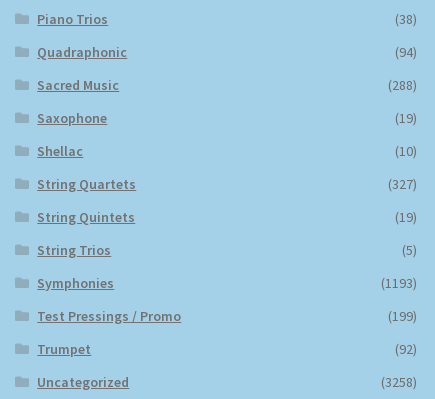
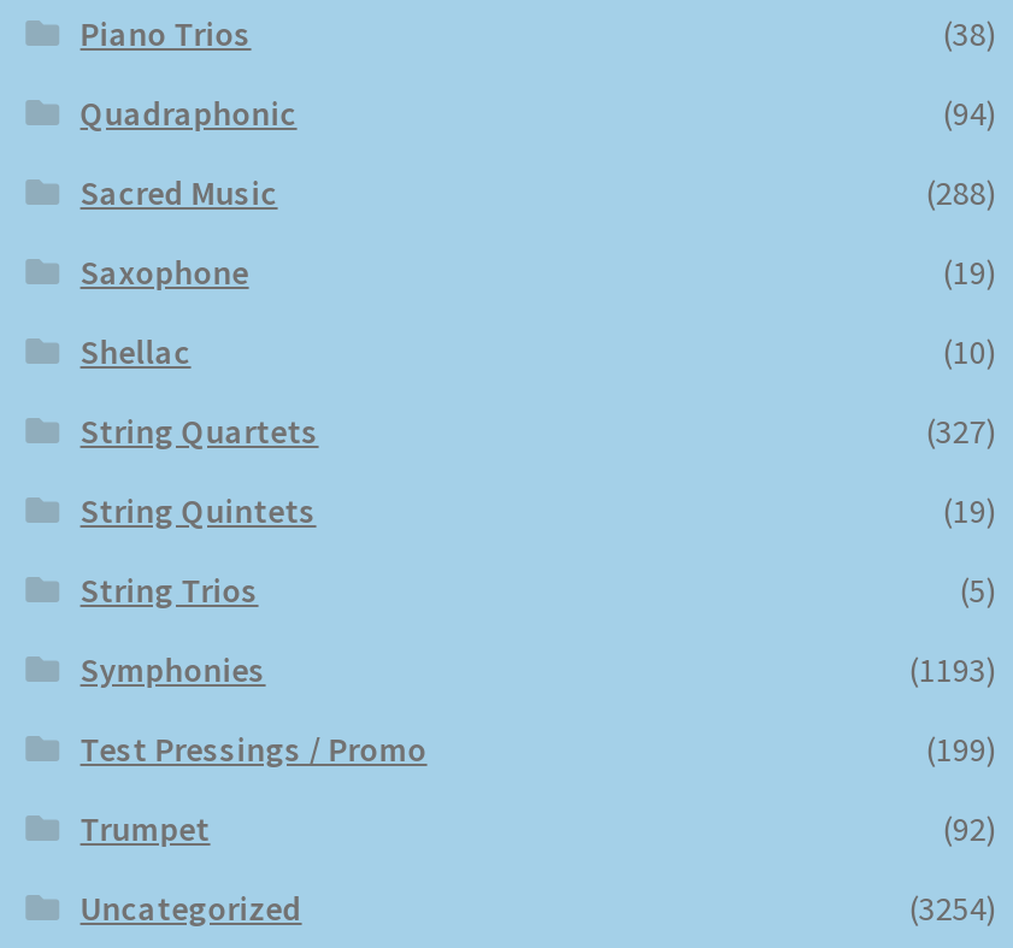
- (3258)
+ (3254)
